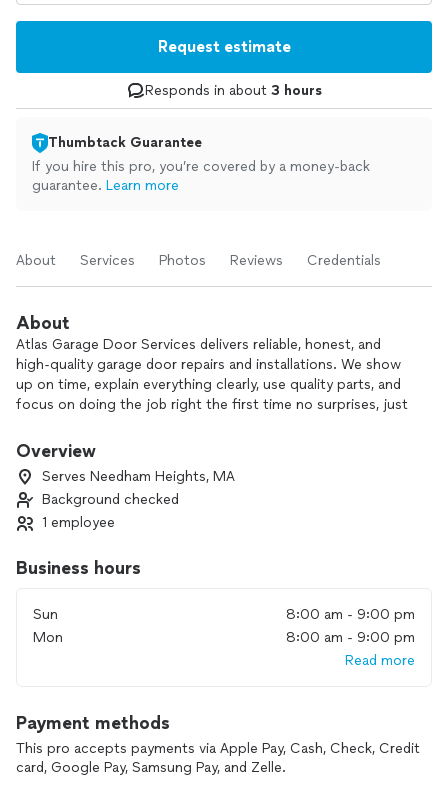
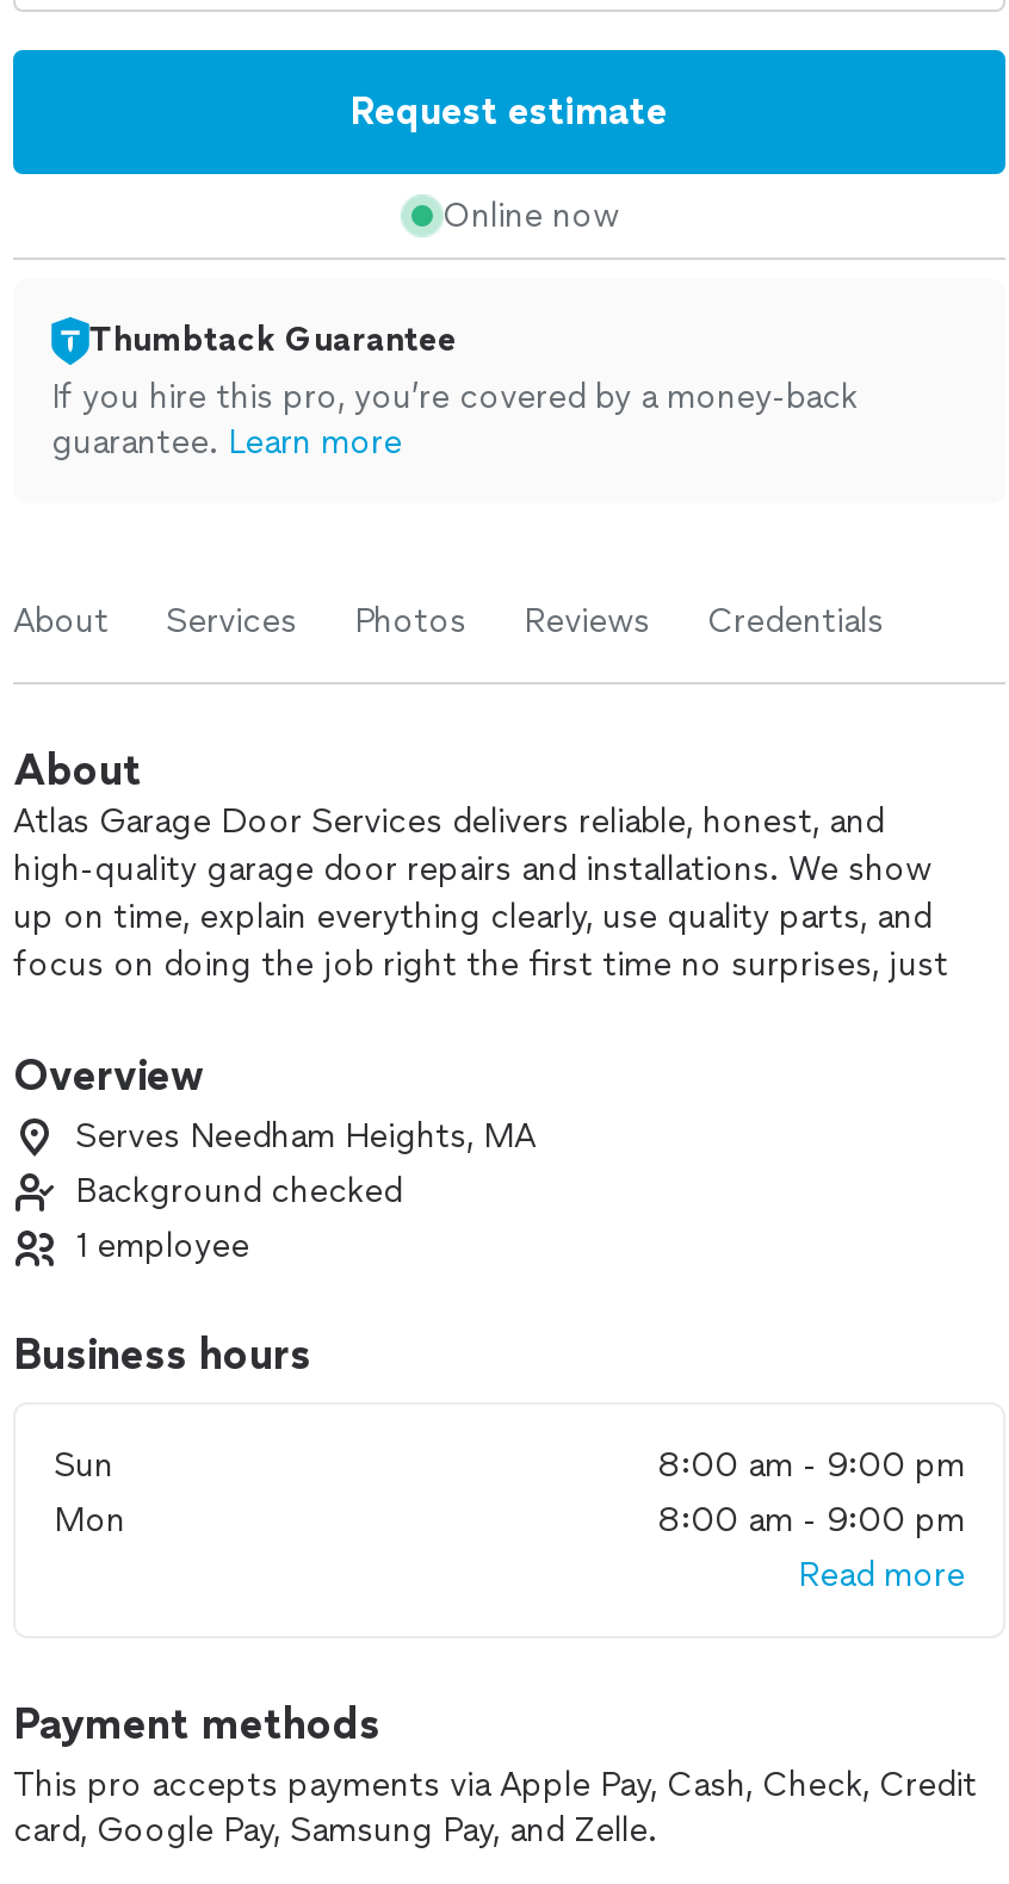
- Responds in about 3 hours
+ Online now
